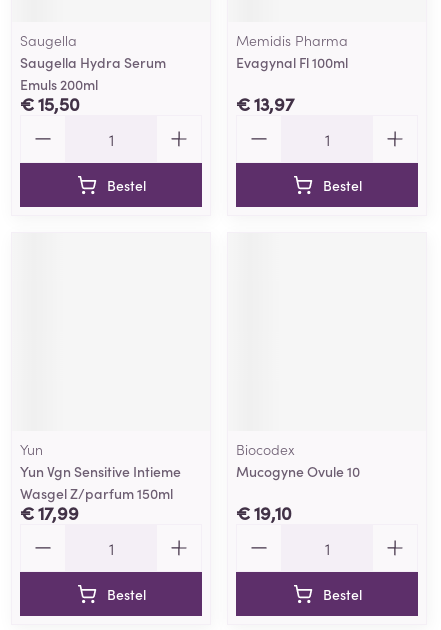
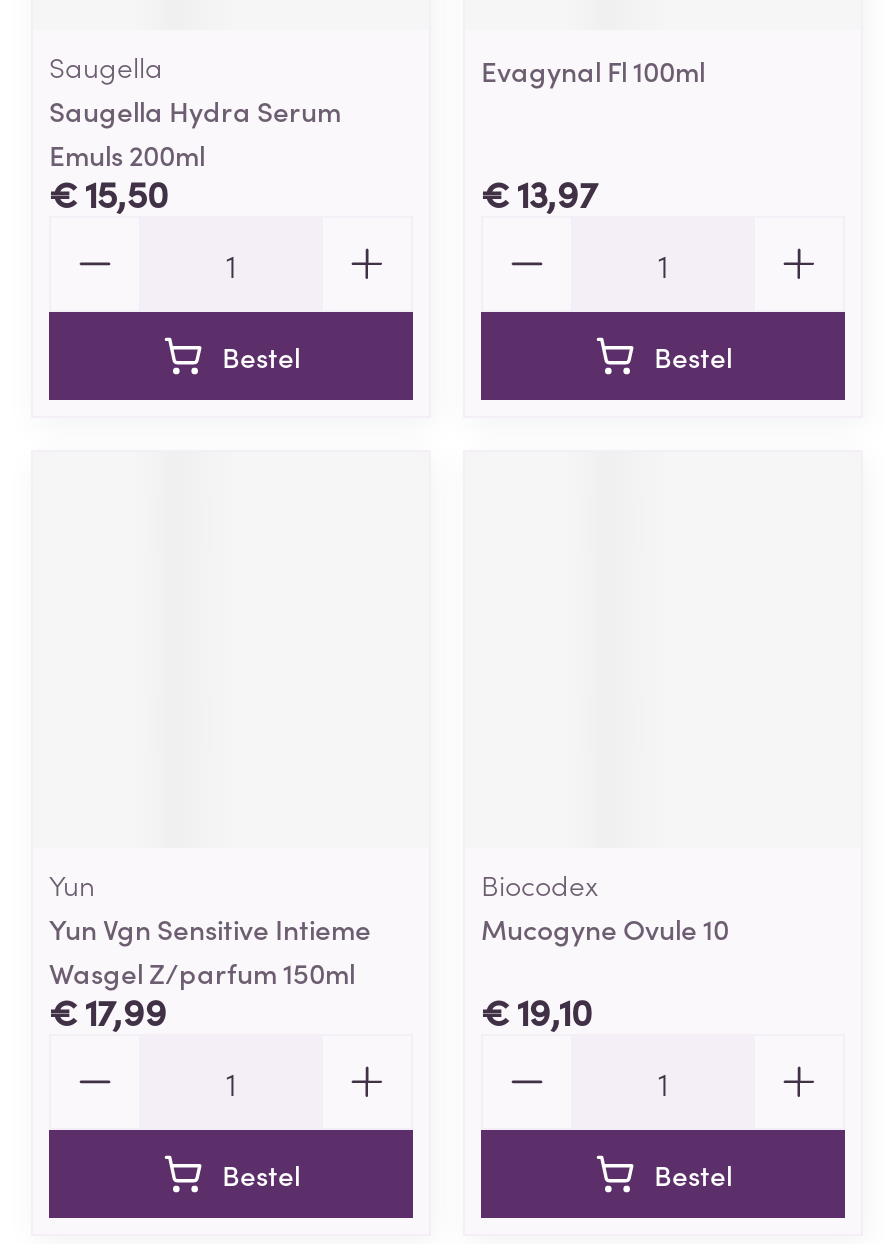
- Memidis Pharma

moved up: Evagynal Fl 100ml
